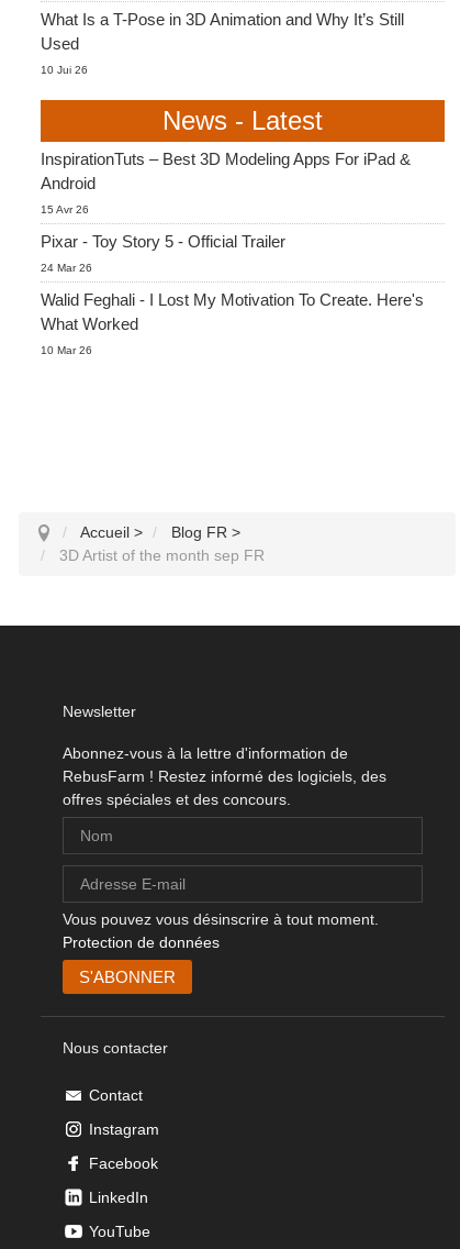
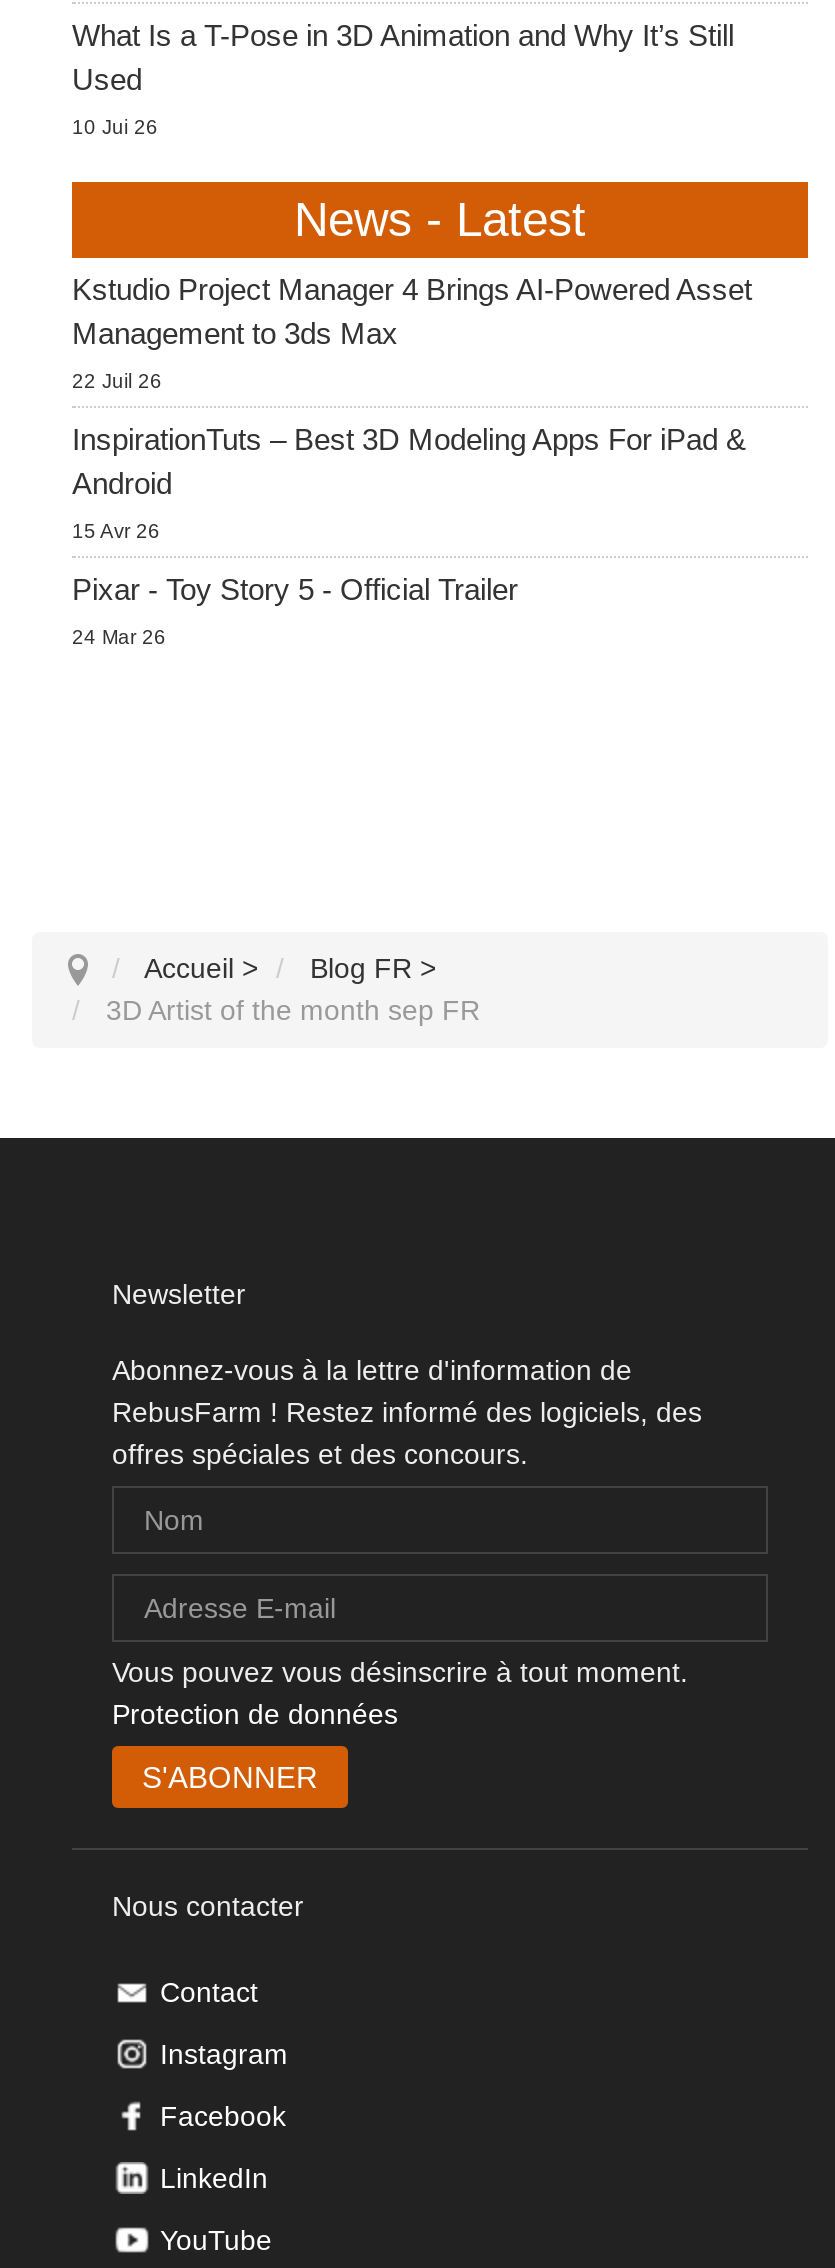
+ Kstudio Project Manager 4 Brings AI-Powered Asset
+ Management to 3ds Max
+ 22 Juil 26

moved down: InspirationTuts – Best 3D Modeling Apps For iPad & | Android | 15 Avr 26 | Pixar - Toy Story 5 - Official Trailer | 24 Mar 26

- Walid Feghali - I Lost My Motivation To Create. Here's
- What Worked
- 10 Mar 26
